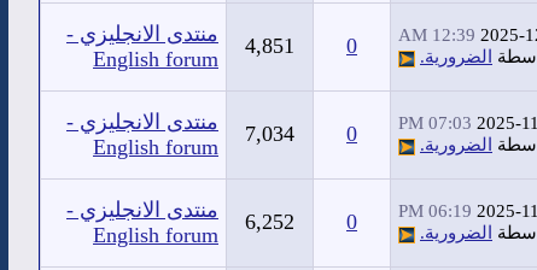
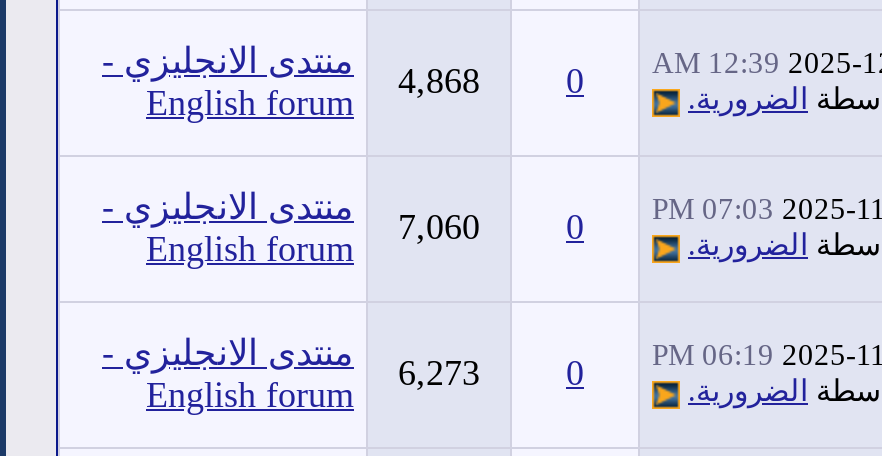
- 4,851 منتدى الانجليزي -
+ 4,868 منتدى الانجليزي -

- 7,034 منتدى الانجليزي -
+ 7,060 منتدى الانجليزي -

- 6,252 منتدى الانجليزي -
+ 6,273 منتدى الانجليزي -
